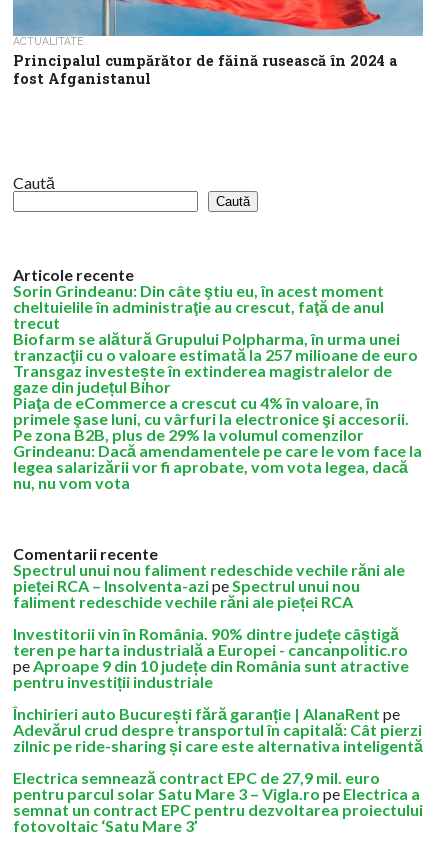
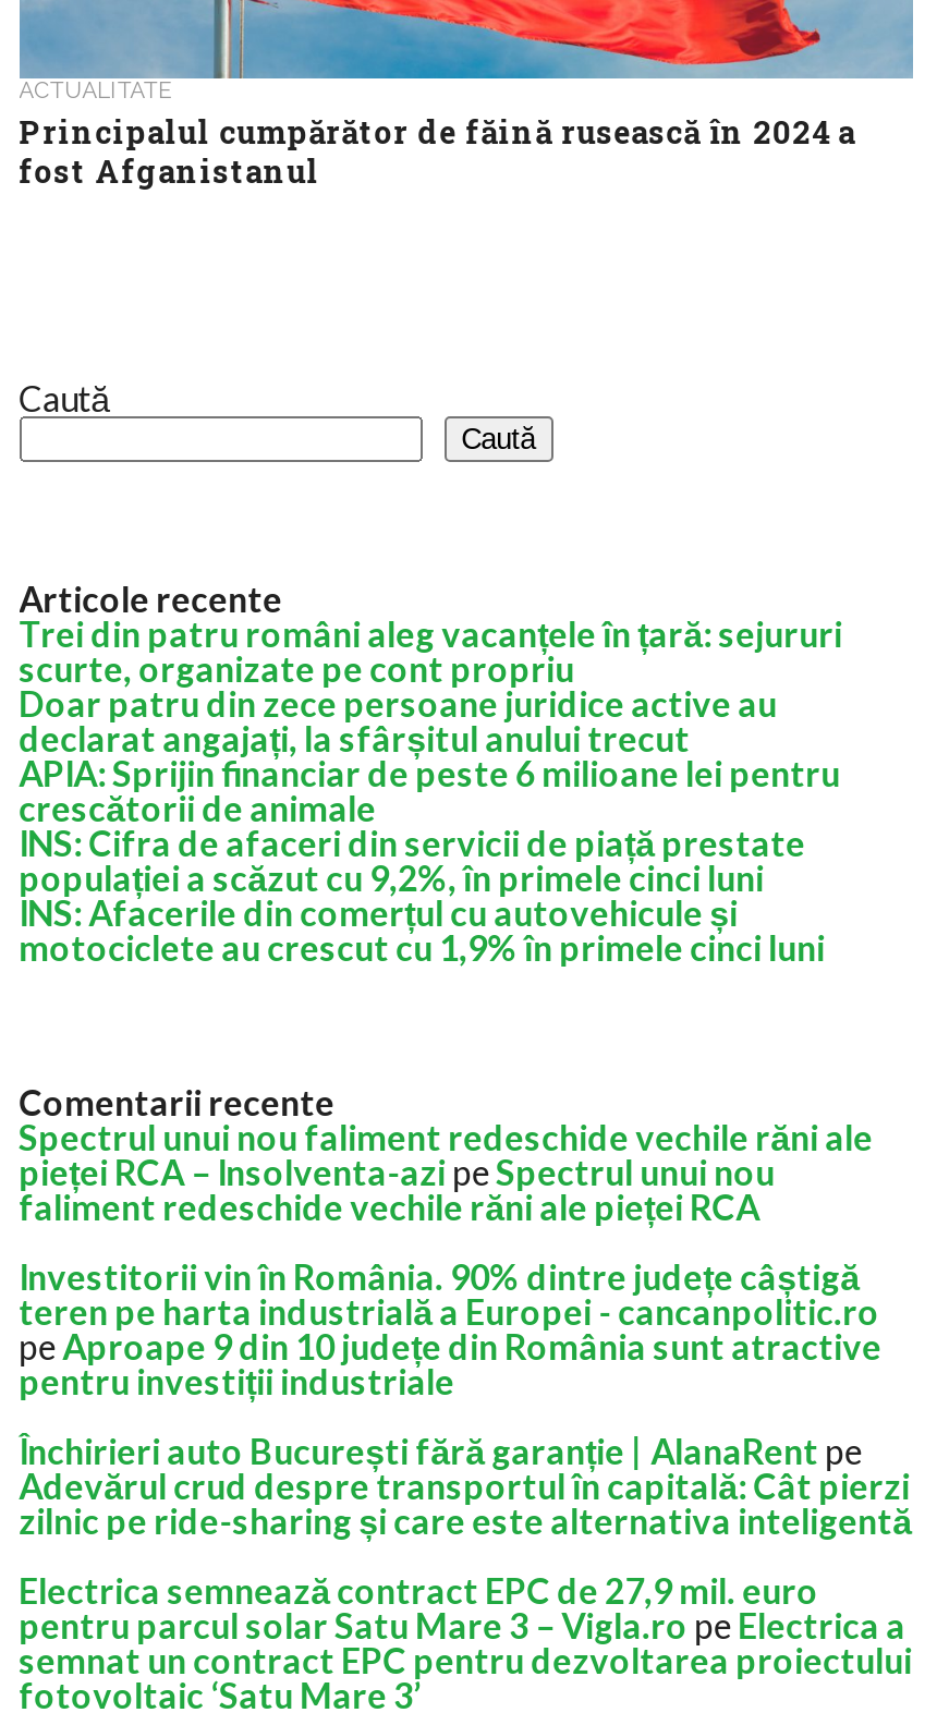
- Sorin Grindeanu: Din câte ştiu eu, în acest moment
- cheltuielile în administraţie au crescut, faţă de anul
- trecut
- Biofarm se alătură Grupului Polpharma, în urma unei
- tranzacţii cu o valoare estimată la 257 milioane de euro
- Transgaz investește în extinderea magistralelor de
- gaze din județul Bihor
- Piaţa de eCommerce a crescut cu 4% în valoare, în
- primele şase luni, cu vârfuri la electronice şi accesorii.
- Pe zona B2B, plus de 29% la volumul comenzilor
- Grindeanu: Dacă amendamentele pe care le vom face la
- legea salarizării vor fi aprobate, vom vota legea, dacă
- nu, nu vom vota
+ Trei din patru români aleg vacanțele în țară: sejururi
+ scurte, organizate pe cont propriu
+ Doar patru din zece persoane juridice active au
+ declarat angajați, la sfârșitul anului trecut
+ APIA: Sprijin financiar de peste 6 milioane lei pentru
+ crescătorii de animale
+ INS: Cifra de afaceri din servicii de piață prestate
+ populației a scăzut cu 9,2%, în primele cinci luni
+ INS: Afacerile din comerțul cu autovehicule și
+ motociclete au crescut cu 1,9% în primele cinci luni
